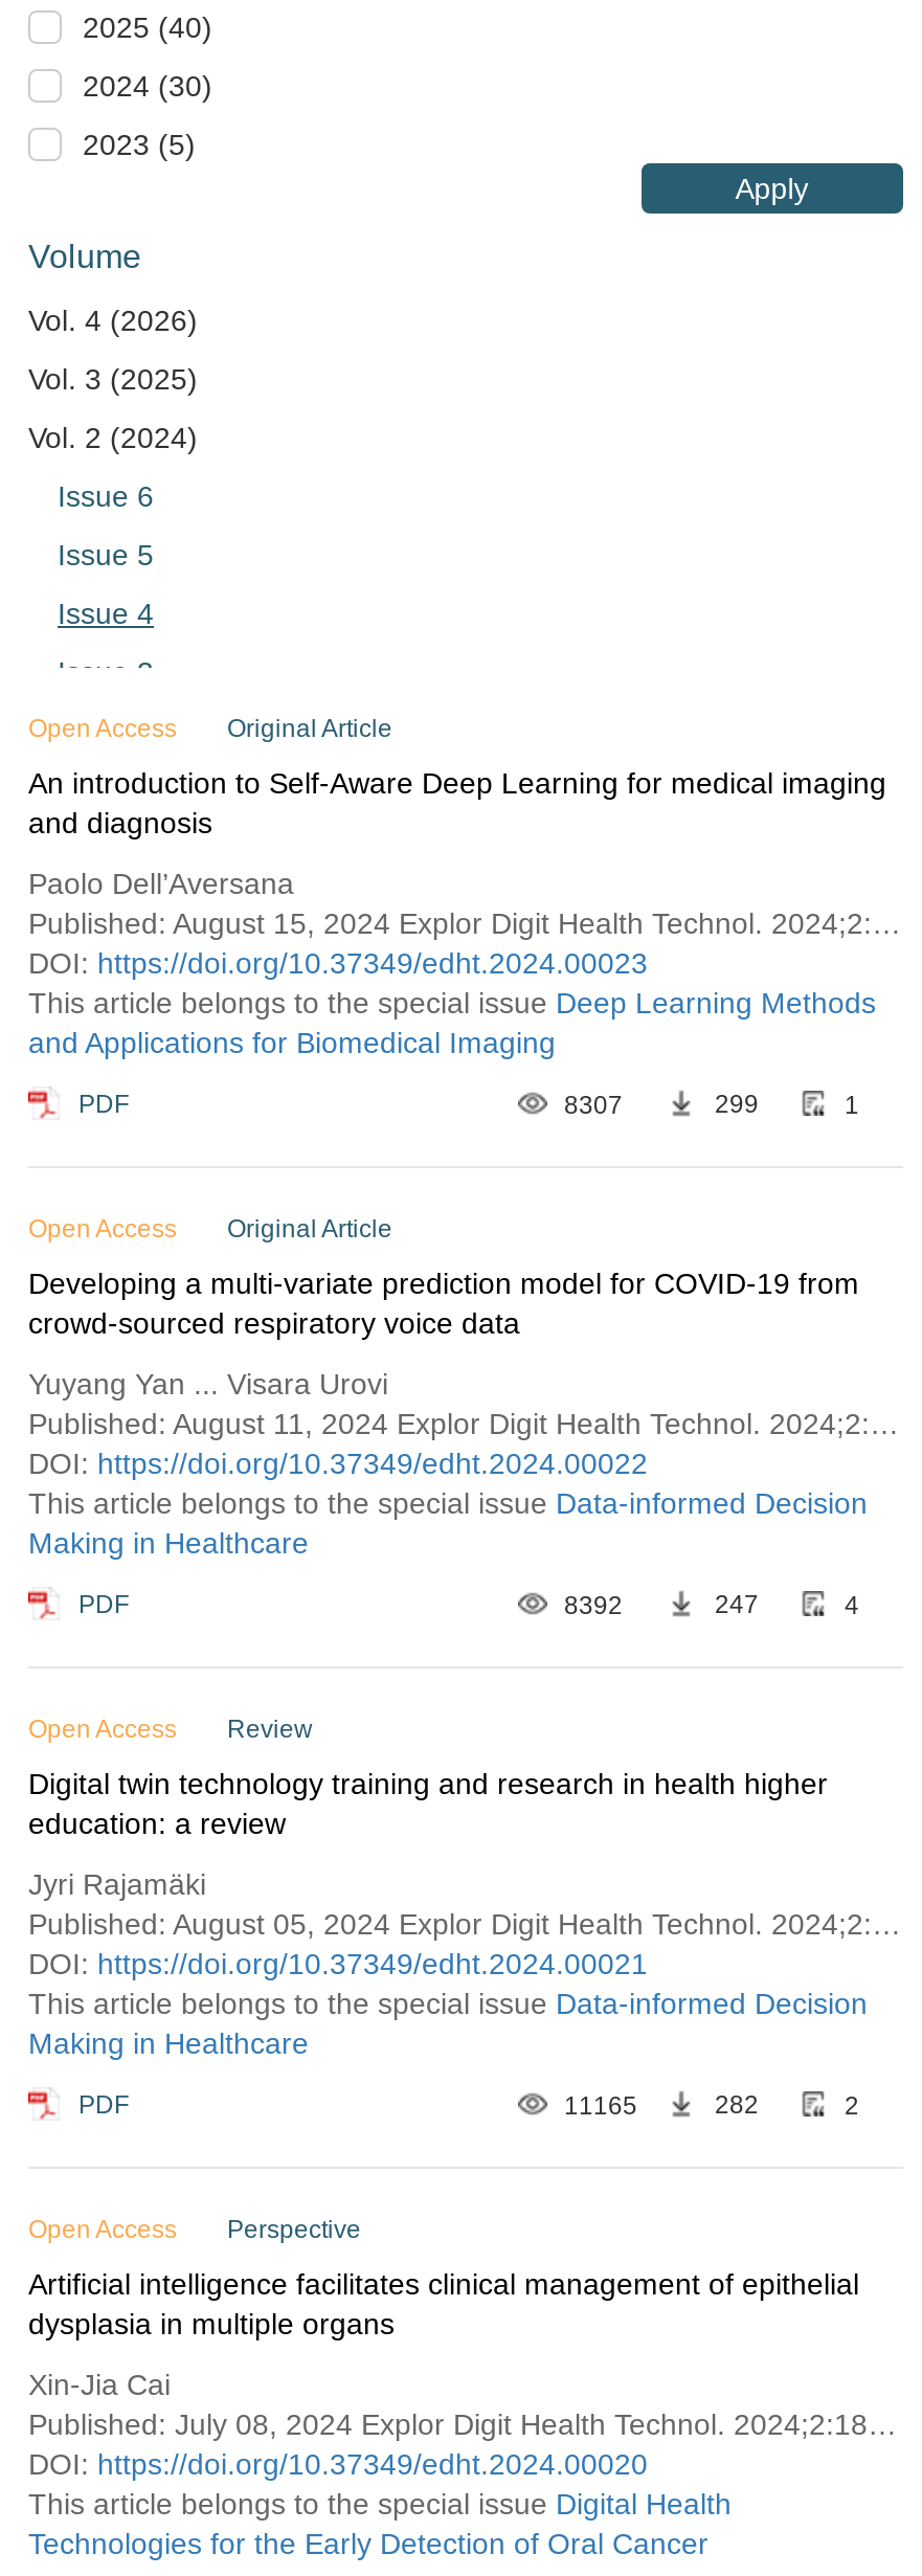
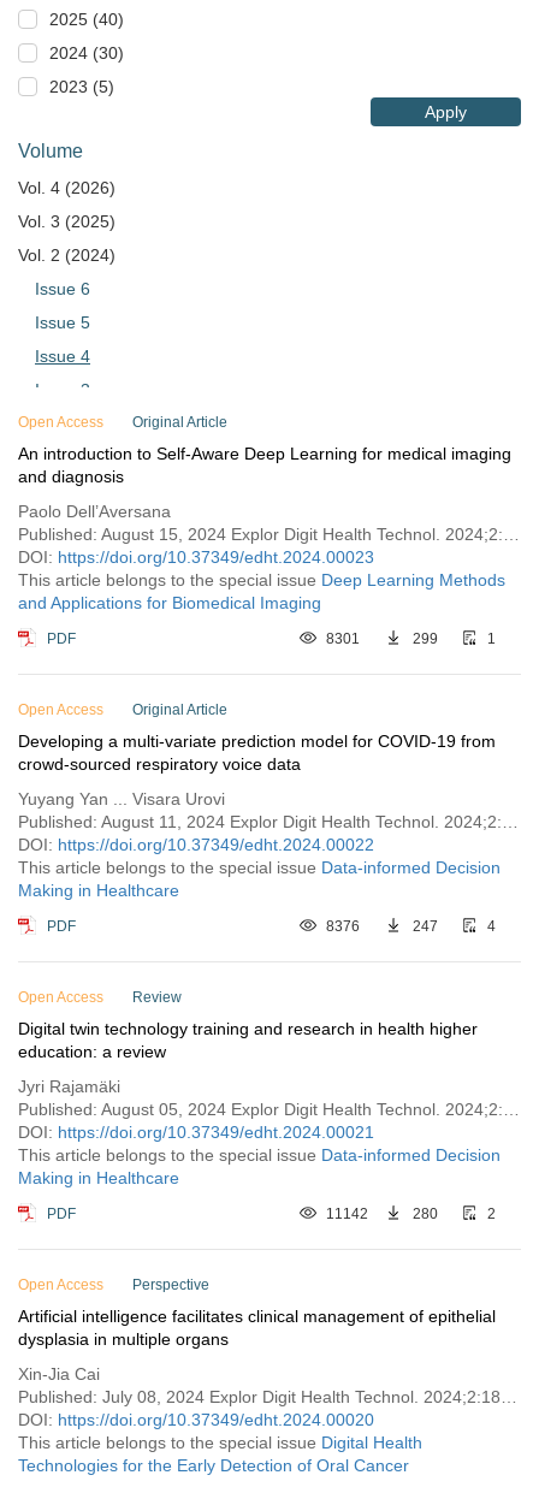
- 8307
+ 8301

- 8392
+ 8376

- 11165
+ 11142

- 282
+ 280
